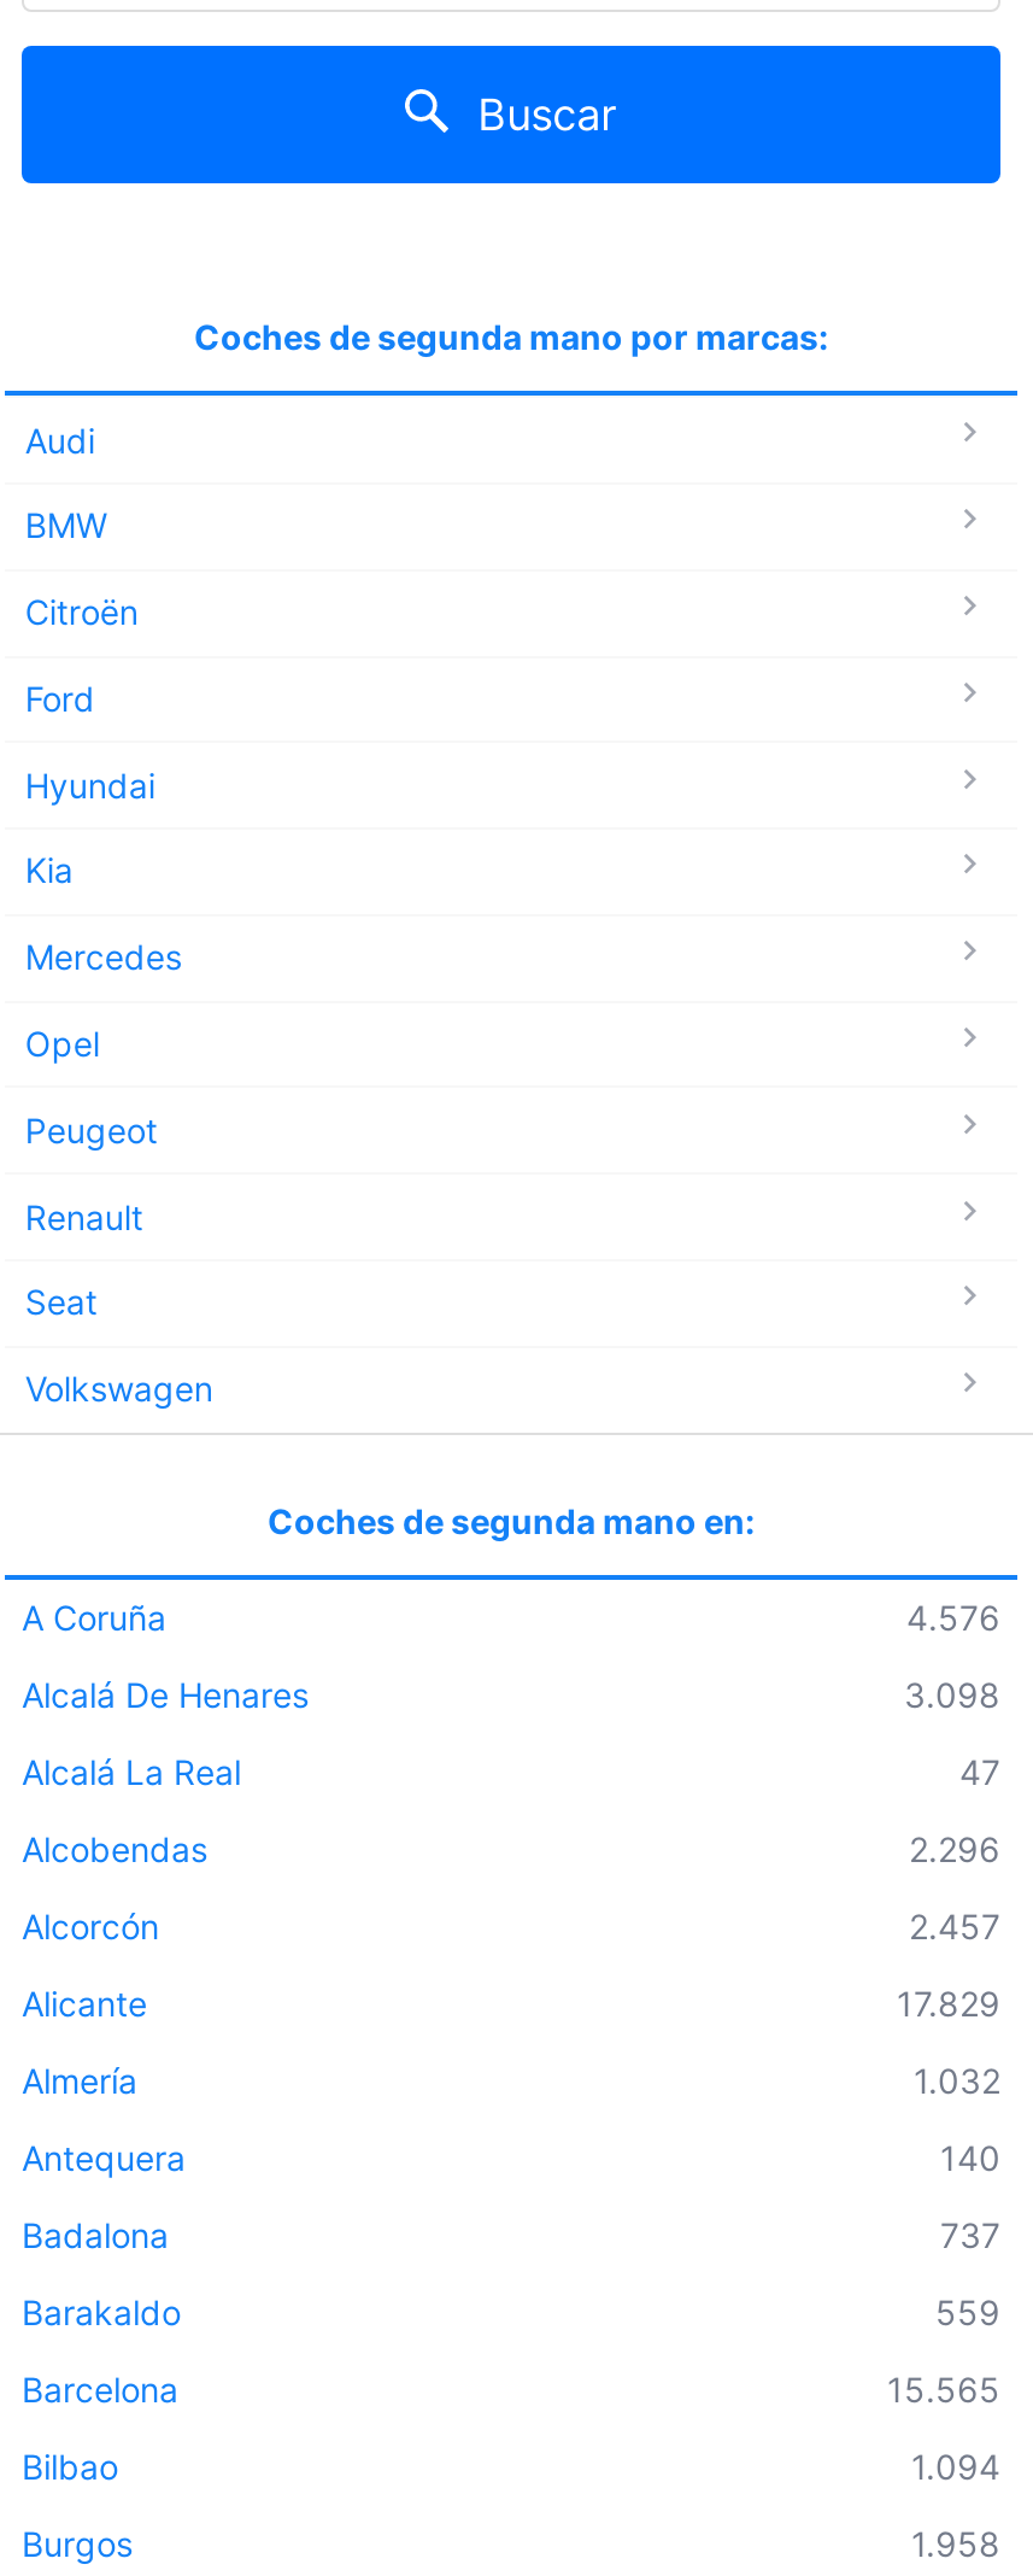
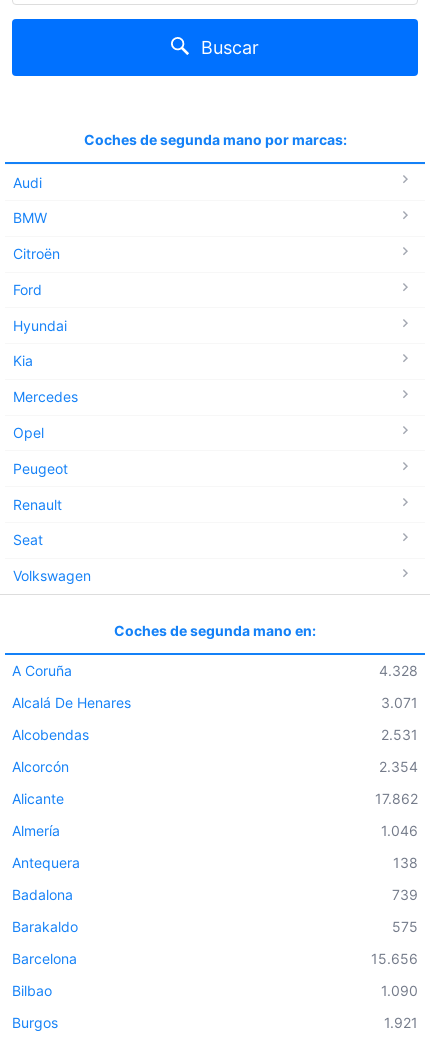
- 4.576
+ 4.328

- 3.098
- Alcalá La Real
- 47
+ 3.071

- 2.296
+ 2.531

- 2.457
+ 2.354

- 17.829
+ 17.862

- 1.032
+ 1.046

- 140
+ 138

- 737
+ 739

- 559
+ 575

- 15.565
+ 15.656

- 1.094
+ 1.090

- 1.958
+ 1.921
